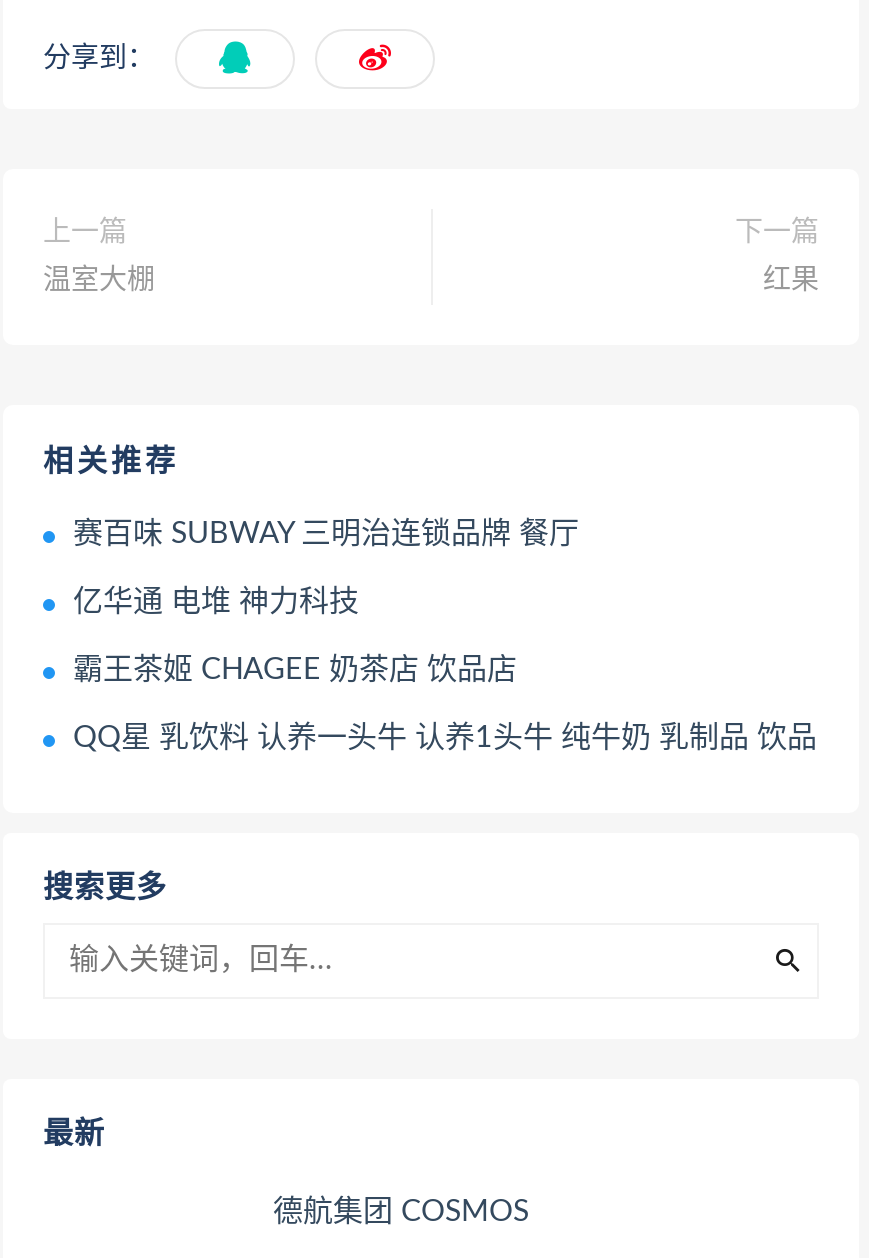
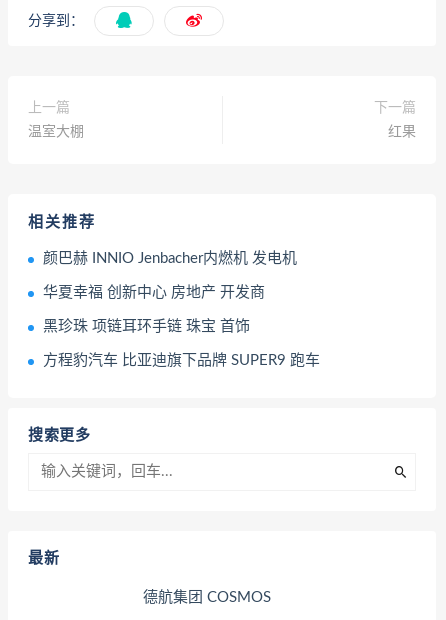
- 赛百味 SUBWAY 三明治连锁品牌 餐厅
+ 颜巴赫 INNIO Jenbacher内燃机 发电机

- 亿华通 电堆 神力科技
+ 华夏幸福 创新中心 房地产 开发商

- 霸王茶姬 CHAGEE 奶茶店 饮品店
+ 黑珍珠 项链耳环手链 珠宝 首饰

- QQ星 乳饮料 认养一头牛 认养1头牛 纯牛奶 乳制品 饮品
+ 方程豹汽车 比亚迪旗下品牌 SUPER9 跑车
